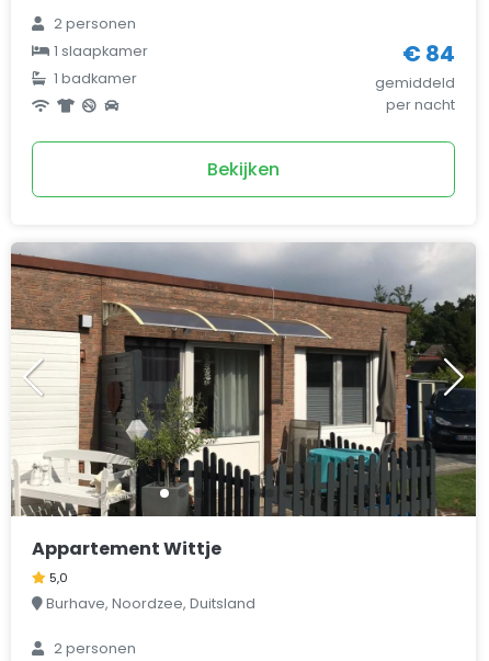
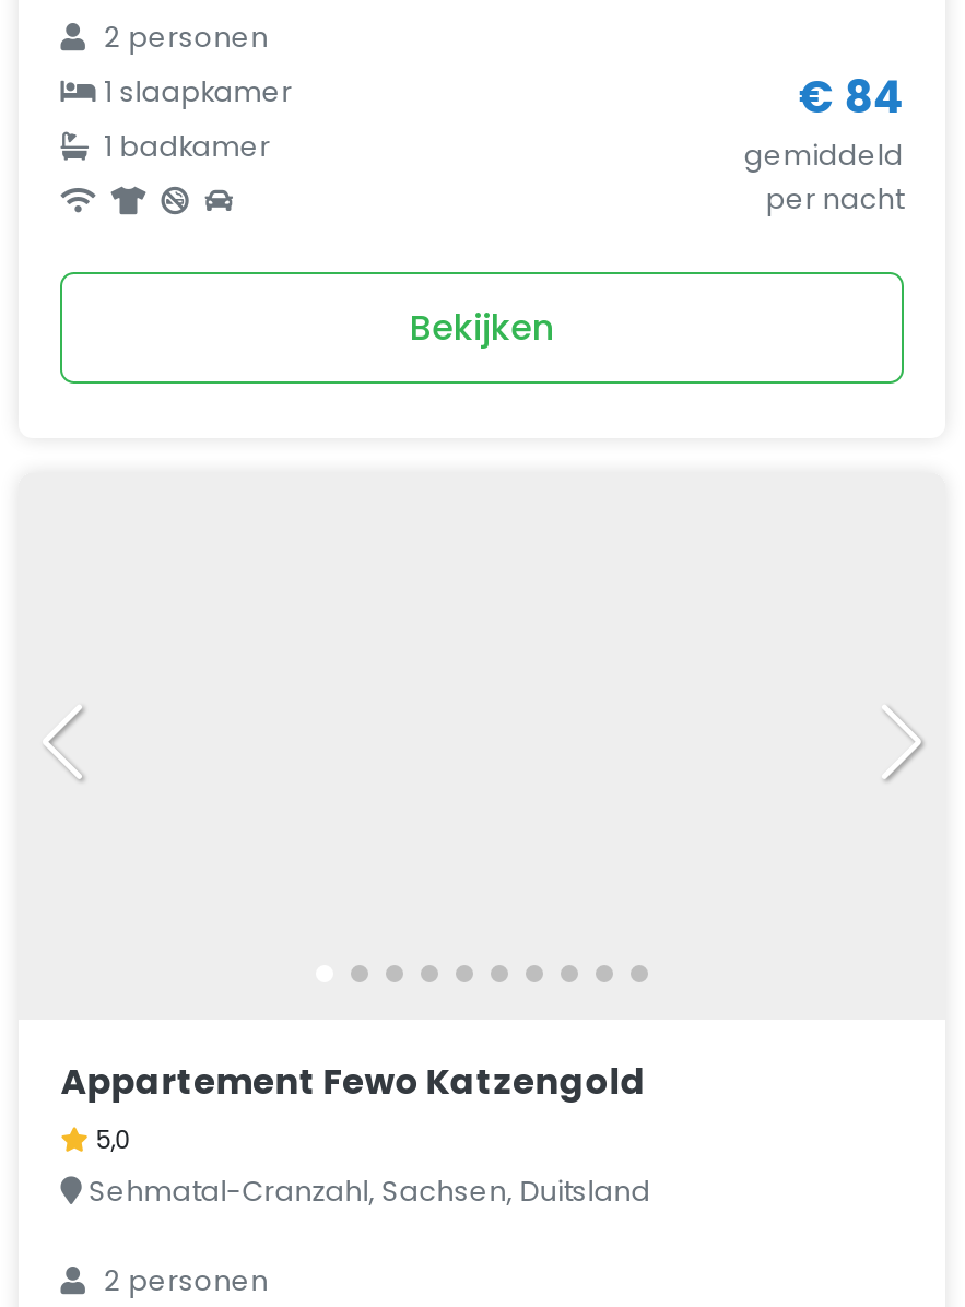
- [image]

- Appartement Wittje
+ Appartement Fewo Katzengold

- Burhave, Noordzee, Duitsland
+ Sehmatal-Cranzahl, Sachsen, Duitsland
